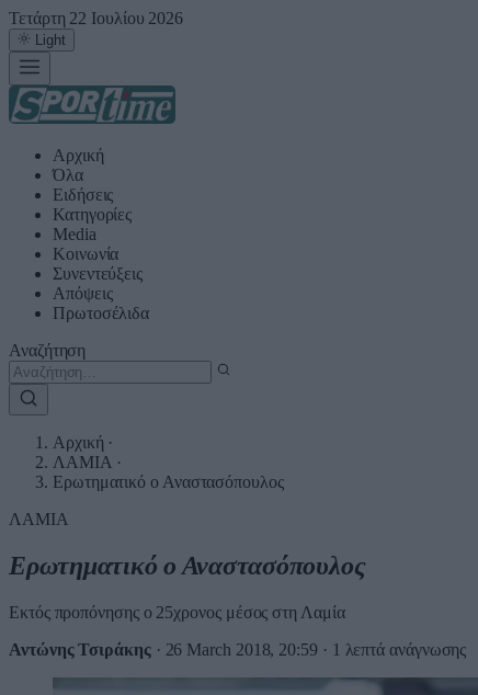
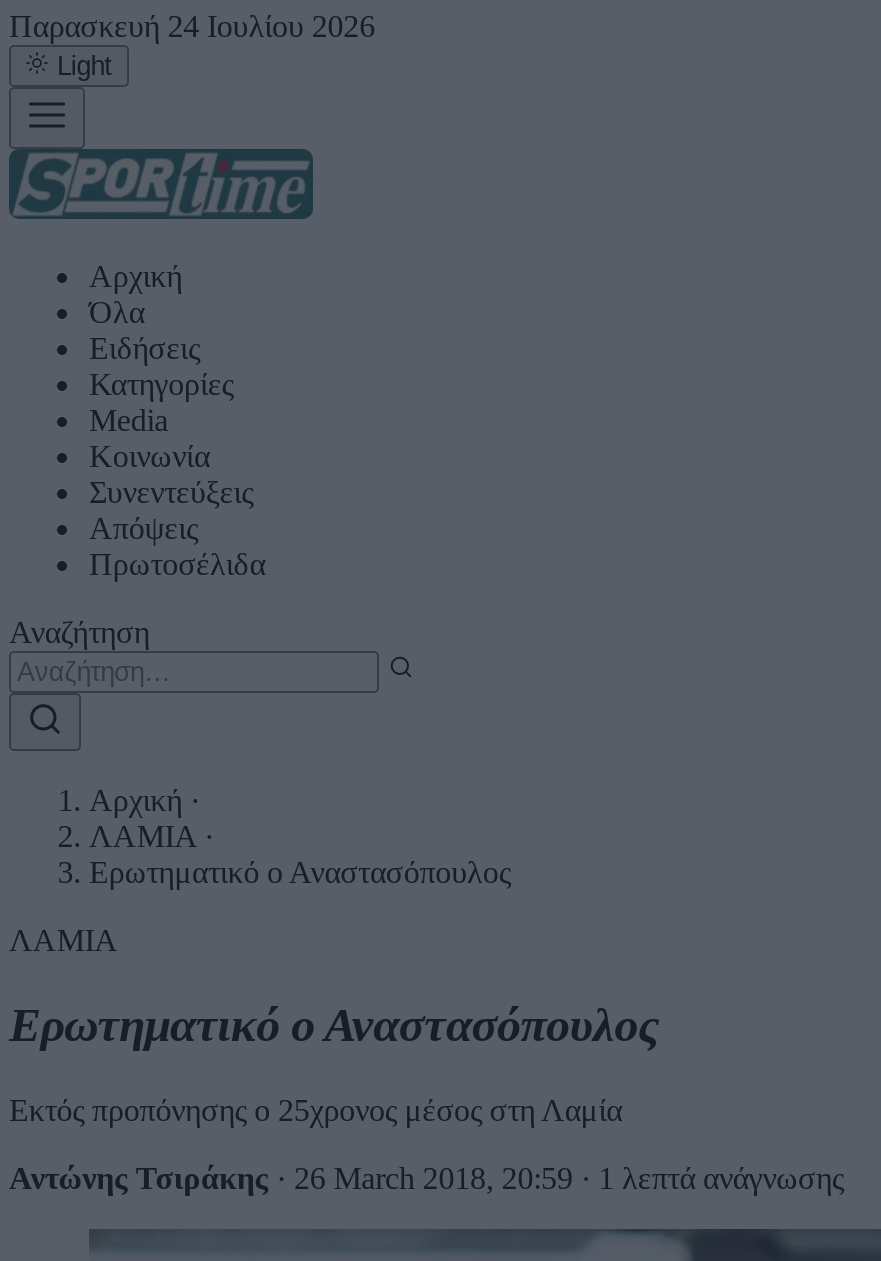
- Τετάρτη 22 Ιουλίου 2026
+ Παρασκευή 24 Ιουλίου 2026
